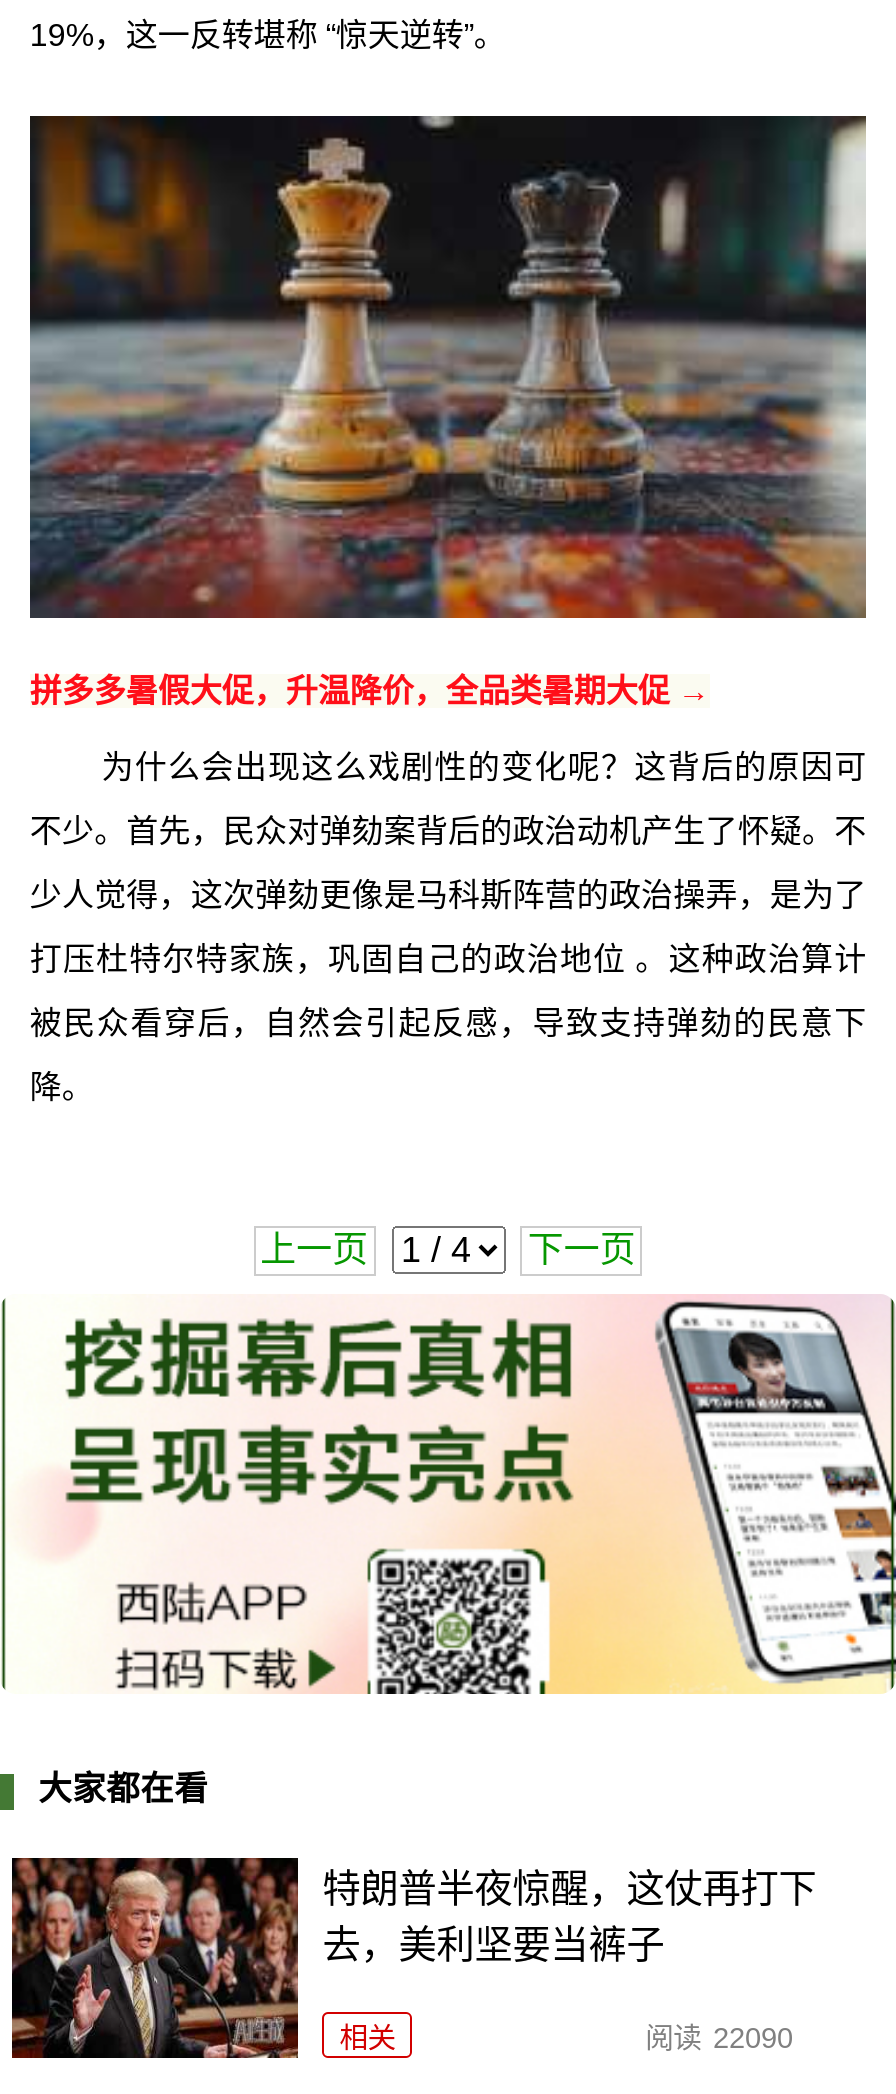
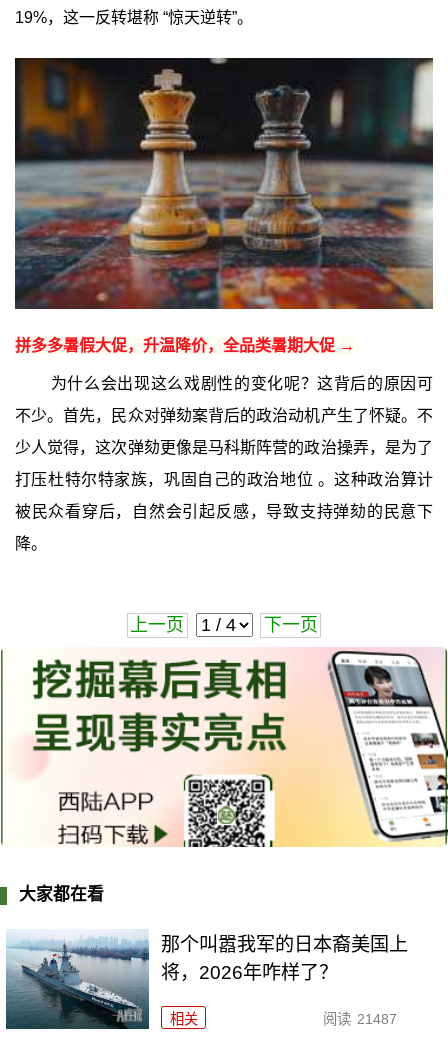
- [image]
- 特朗普半夜惊醒，这仗再打下
- 去，美利坚要当裤子
+ [image]
+ 那个叫嚣我军的日本裔美国上
+ 将，2026年咋样了？

- 阅读 22090
+ 阅读 21487
